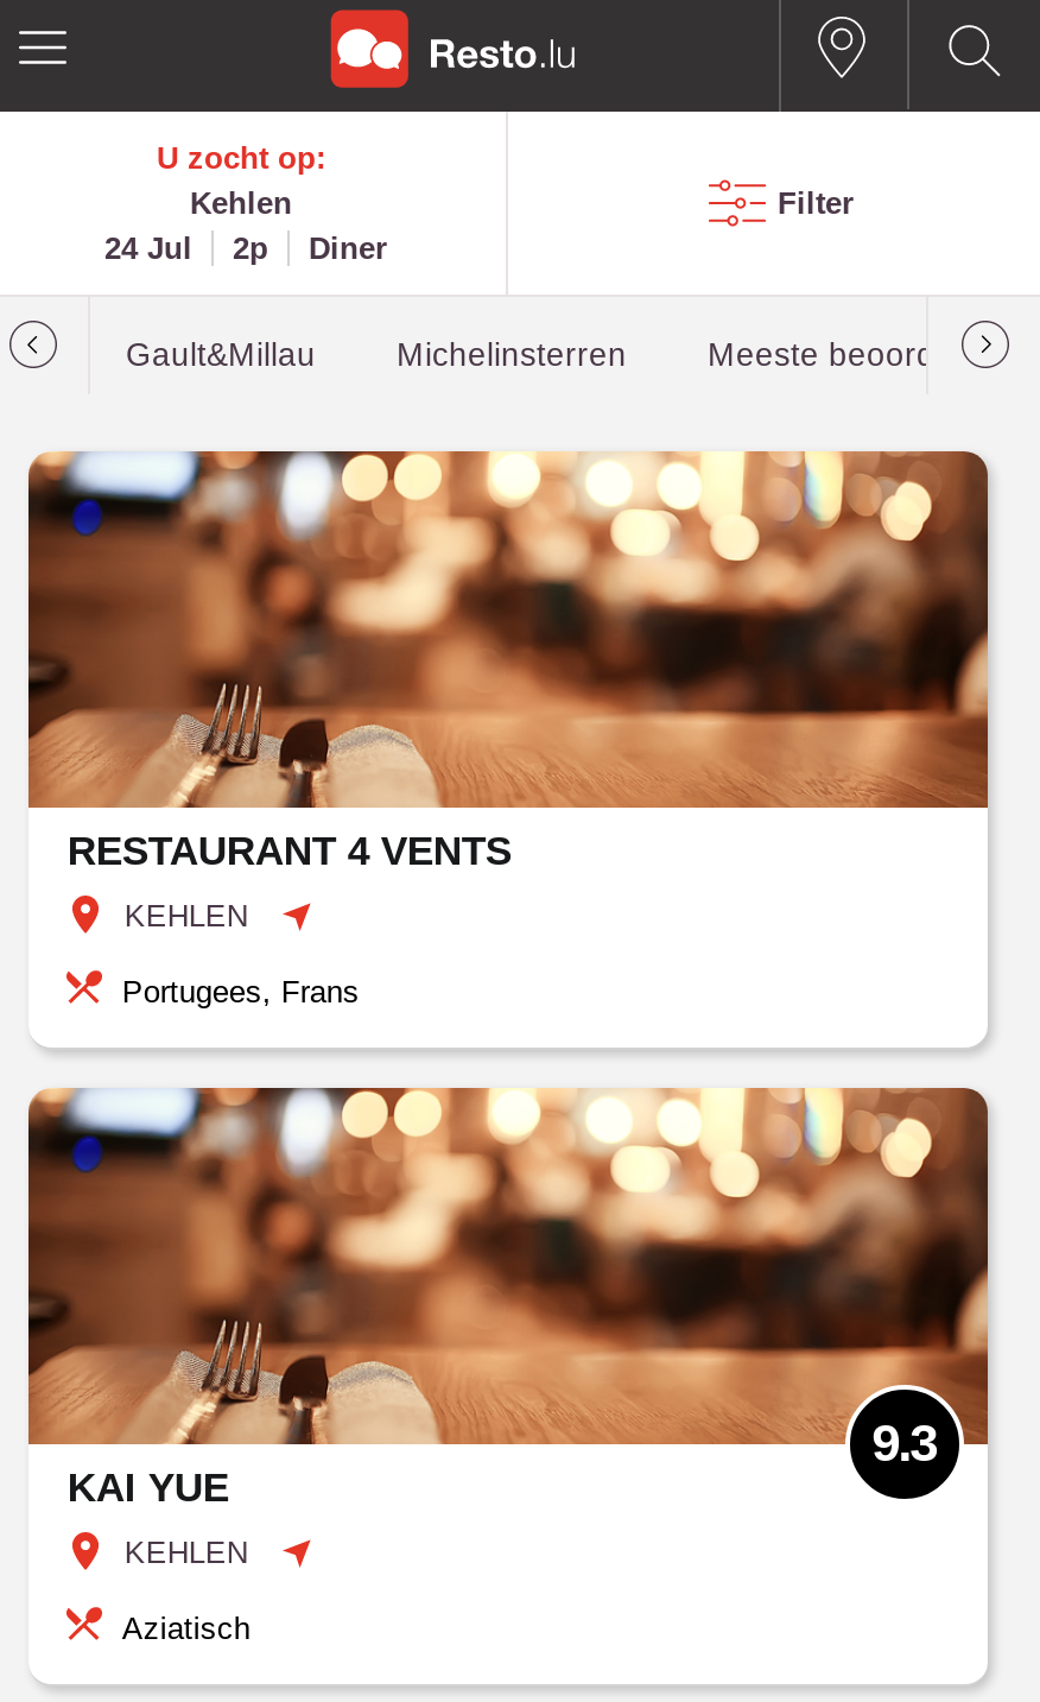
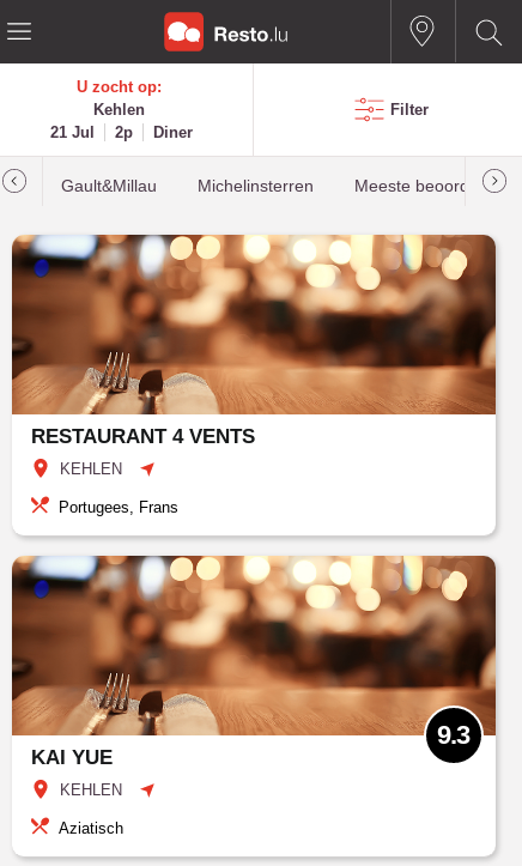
- 24 Jul 2p Diner
+ 21 Jul 2p Diner
